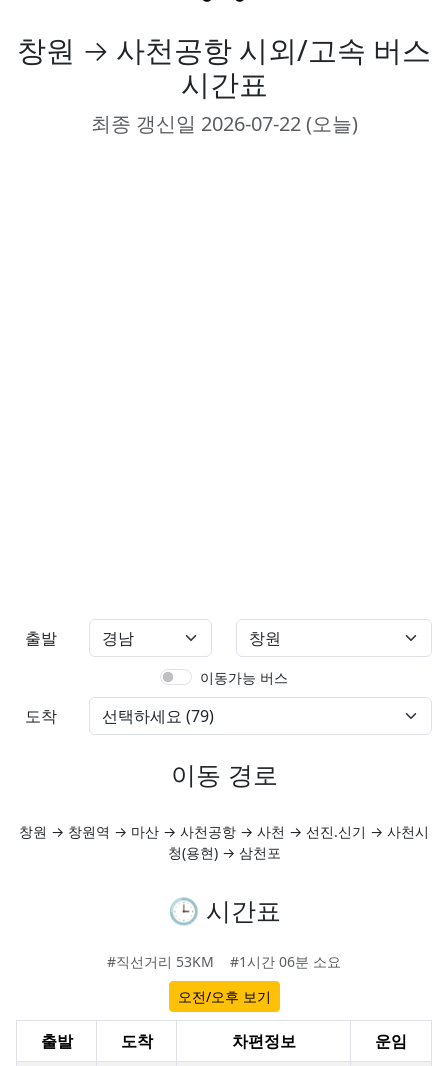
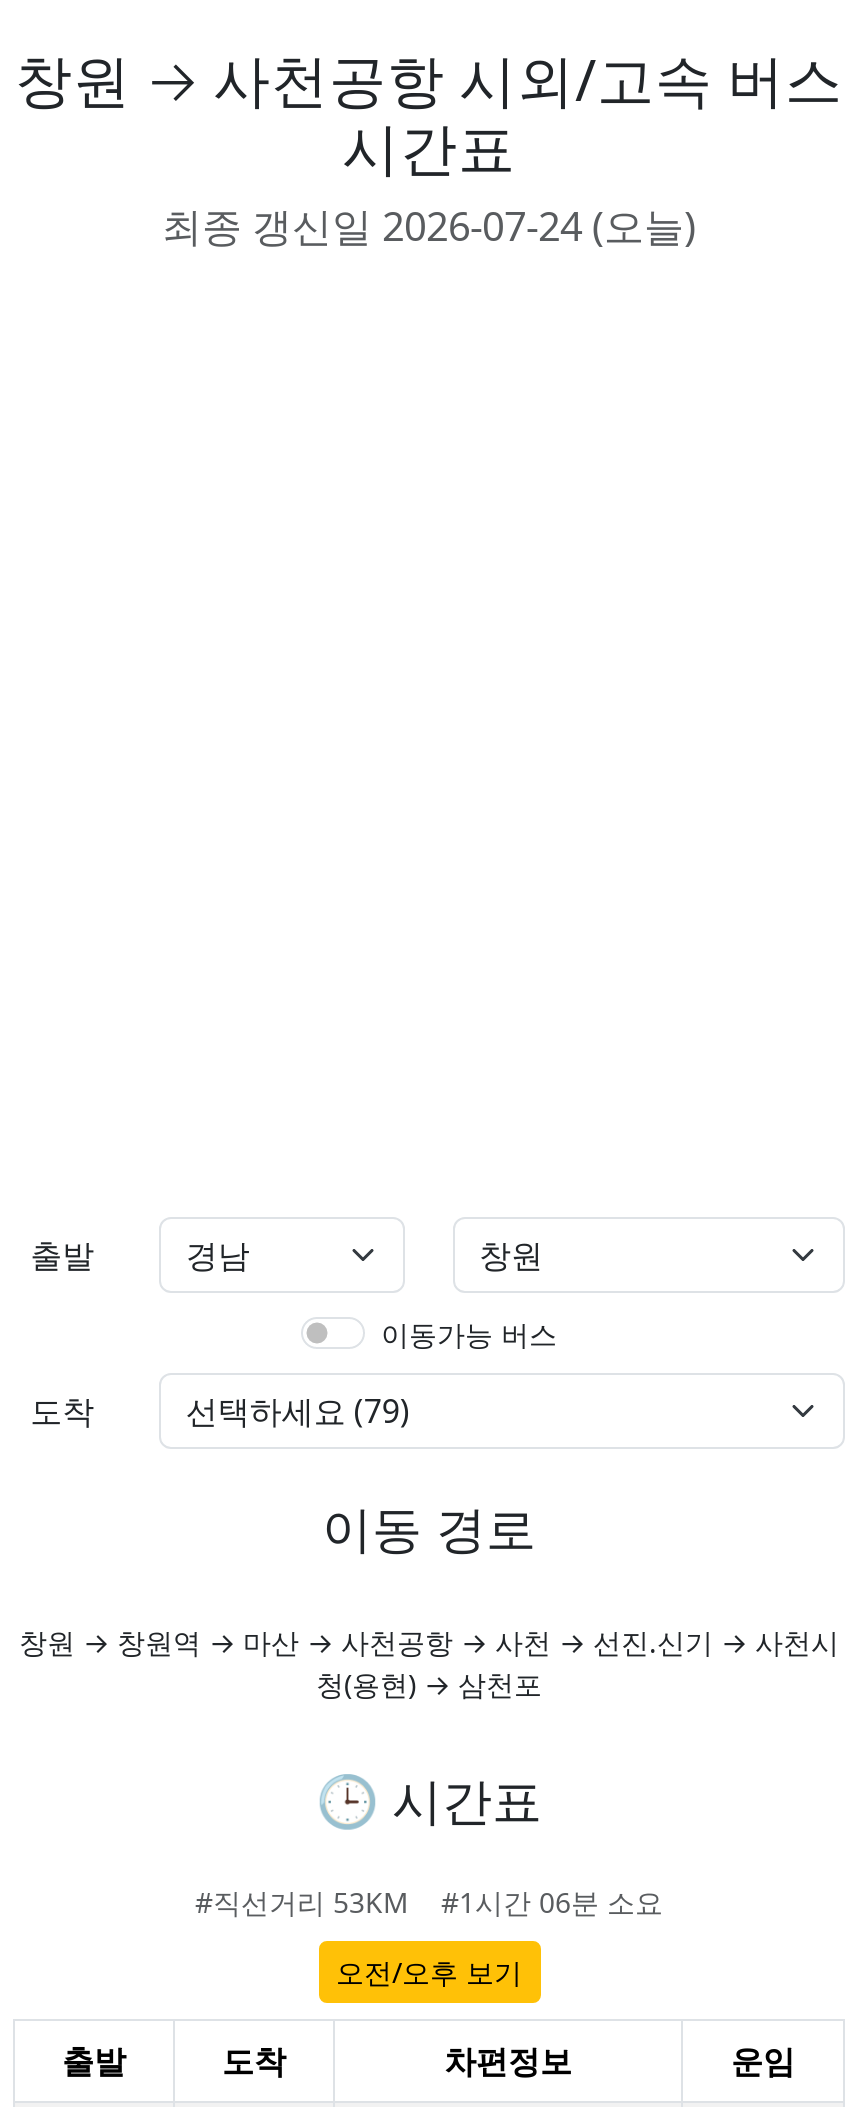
- 최종 갱신일 2026-07-22 (오늘)
+ 최종 갱신일 2026-07-24 (오늘)
